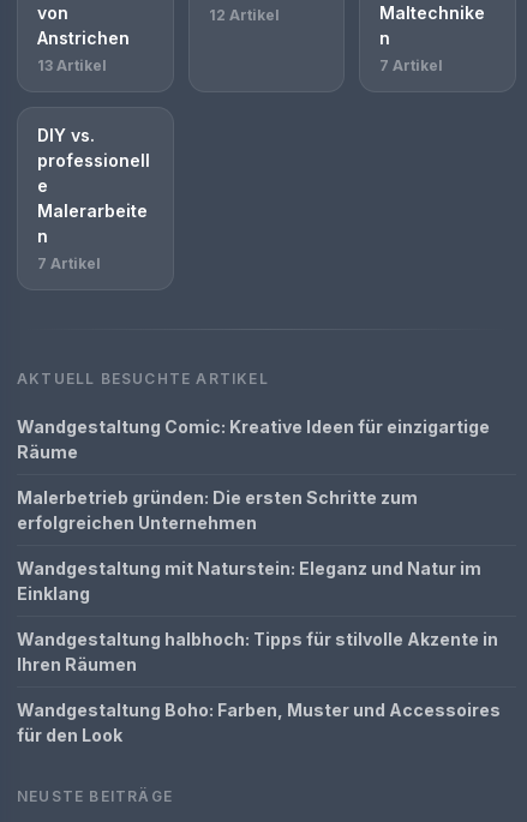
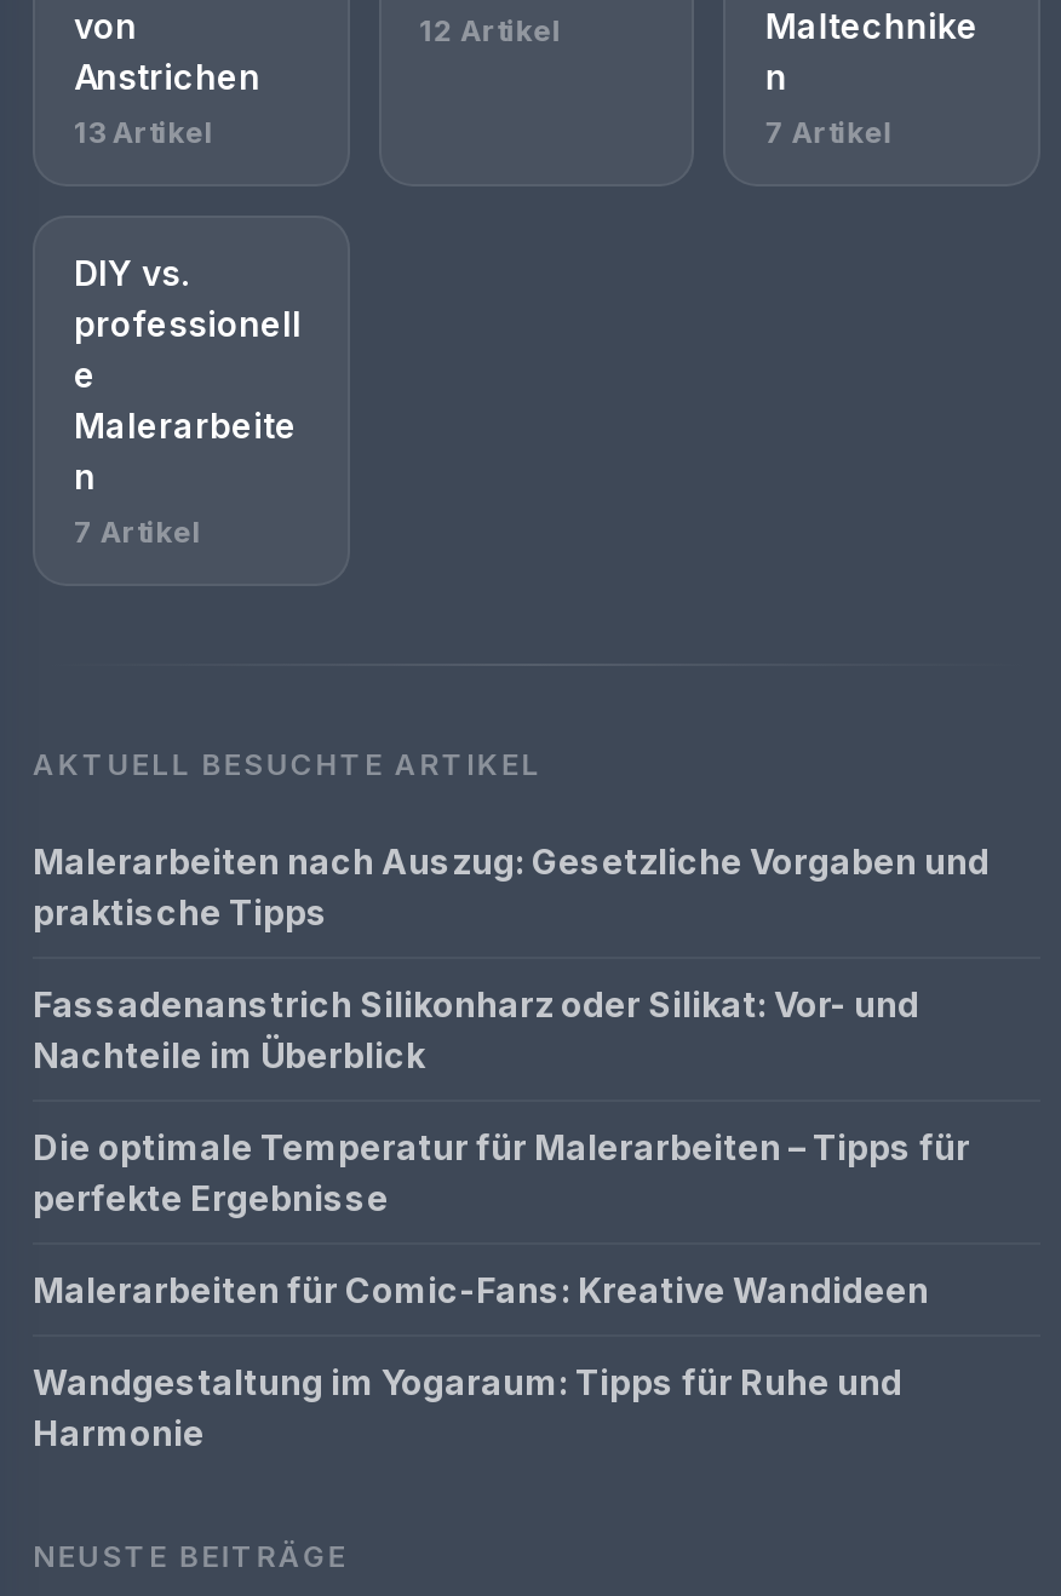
- Wandgestaltung Comic: Kreative Ideen für einzigartige
- Räume
+ Malerarbeiten nach Auszug: Gesetzliche Vorgaben und
+ praktische Tipps

- Malerbetrieb gründen: Die ersten Schritte zum
- erfolgreichen Unternehmen
+ Fassadenanstrich Silikonharz oder Silikat: Vor- und
+ Nachteile im Überblick

- Wandgestaltung mit Naturstein: Eleganz und Natur im
- Einklang
+ Die optimale Temperatur für Malerarbeiten – Tipps für
+ perfekte Ergebnisse

- Wandgestaltung halbhoch: Tipps für stilvolle Akzente in
- Ihren Räumen
+ Malerarbeiten für Comic-Fans: Kreative Wandideen

- Wandgestaltung Boho: Farben, Muster und Accessoires
- für den Look
+ Wandgestaltung im Yogaraum: Tipps für Ruhe und
+ Harmonie
